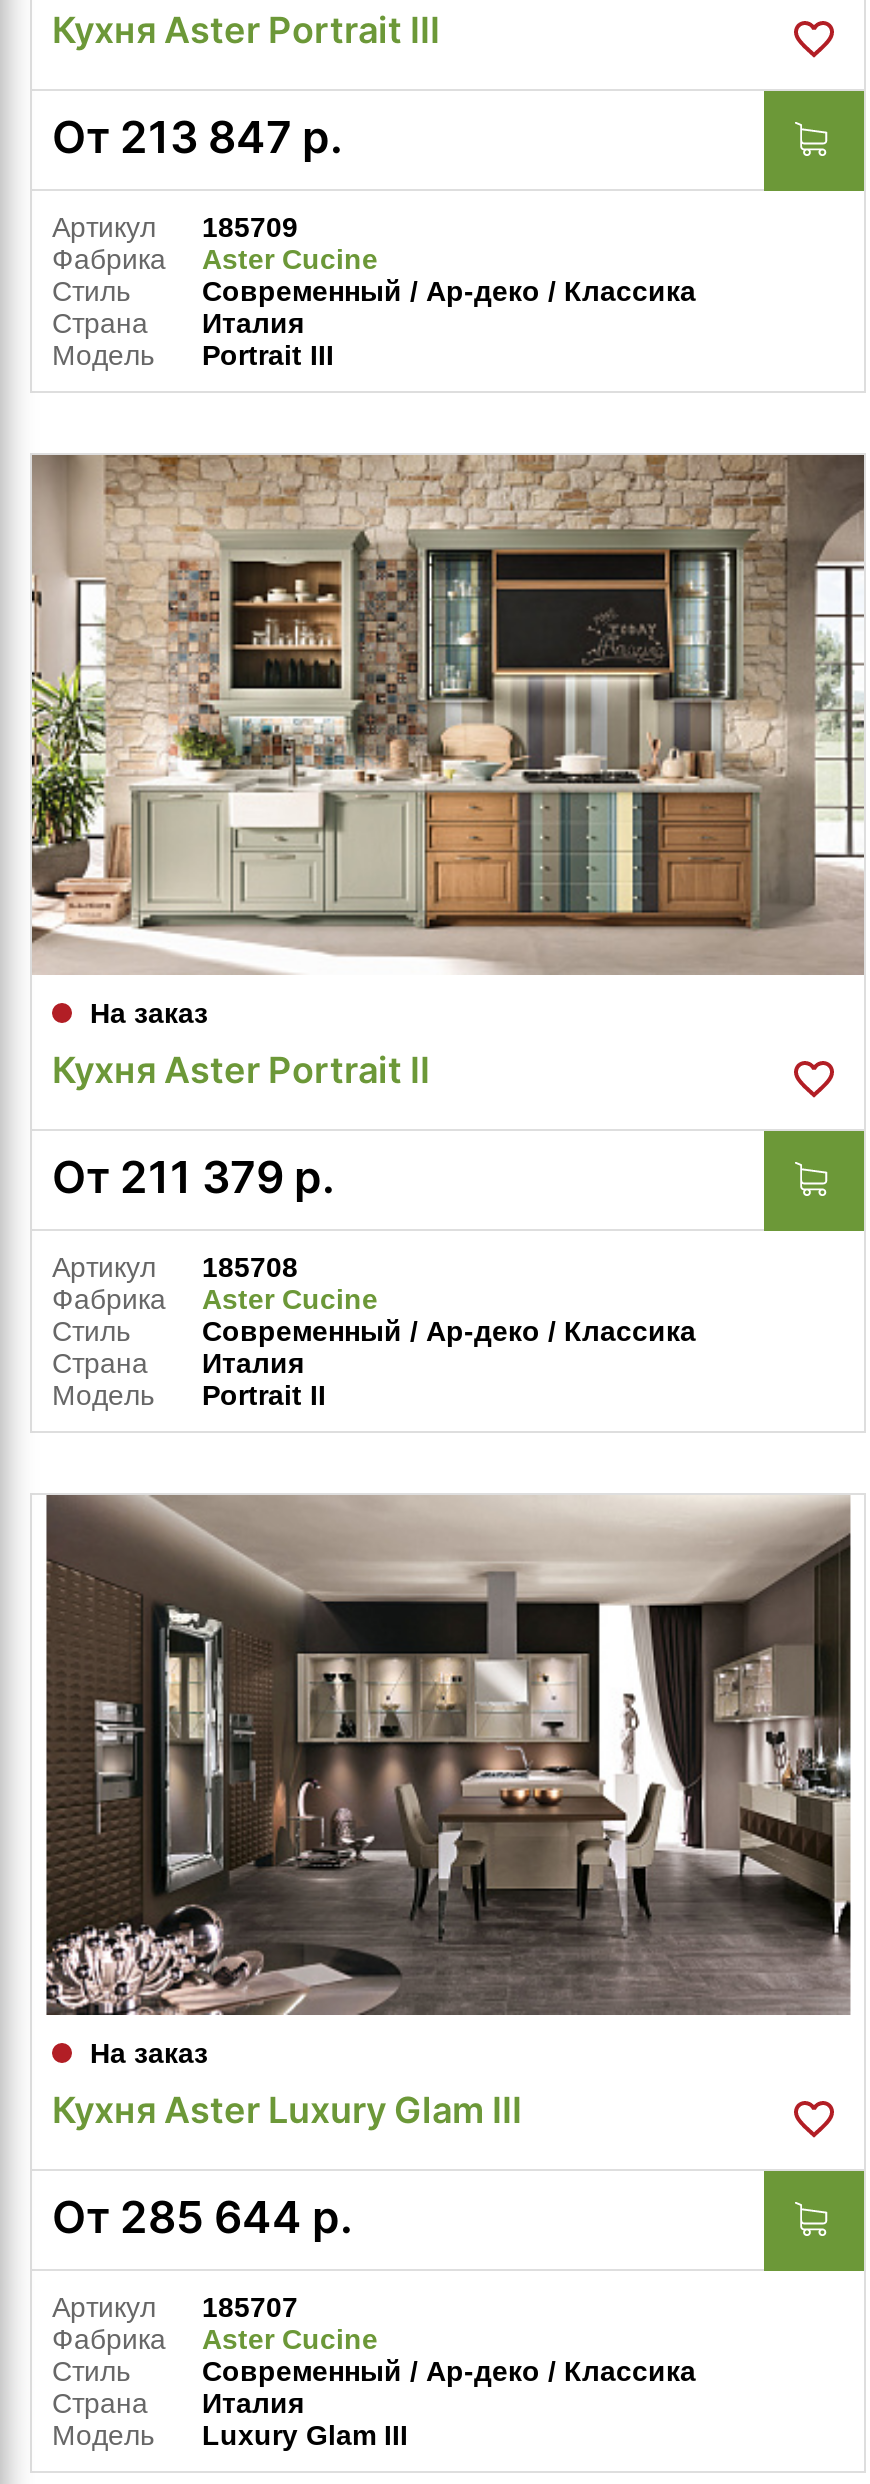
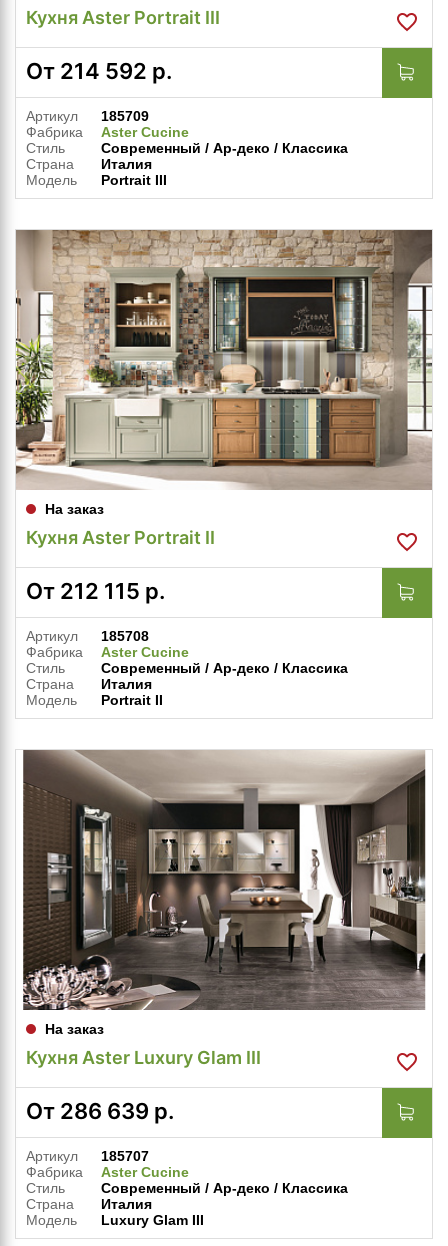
- От 213 847 р.
+ От 214 592 р.

- От 211 379 р.
+ От 212 115 р.

- От 285 644 р.
+ От 286 639 р.
